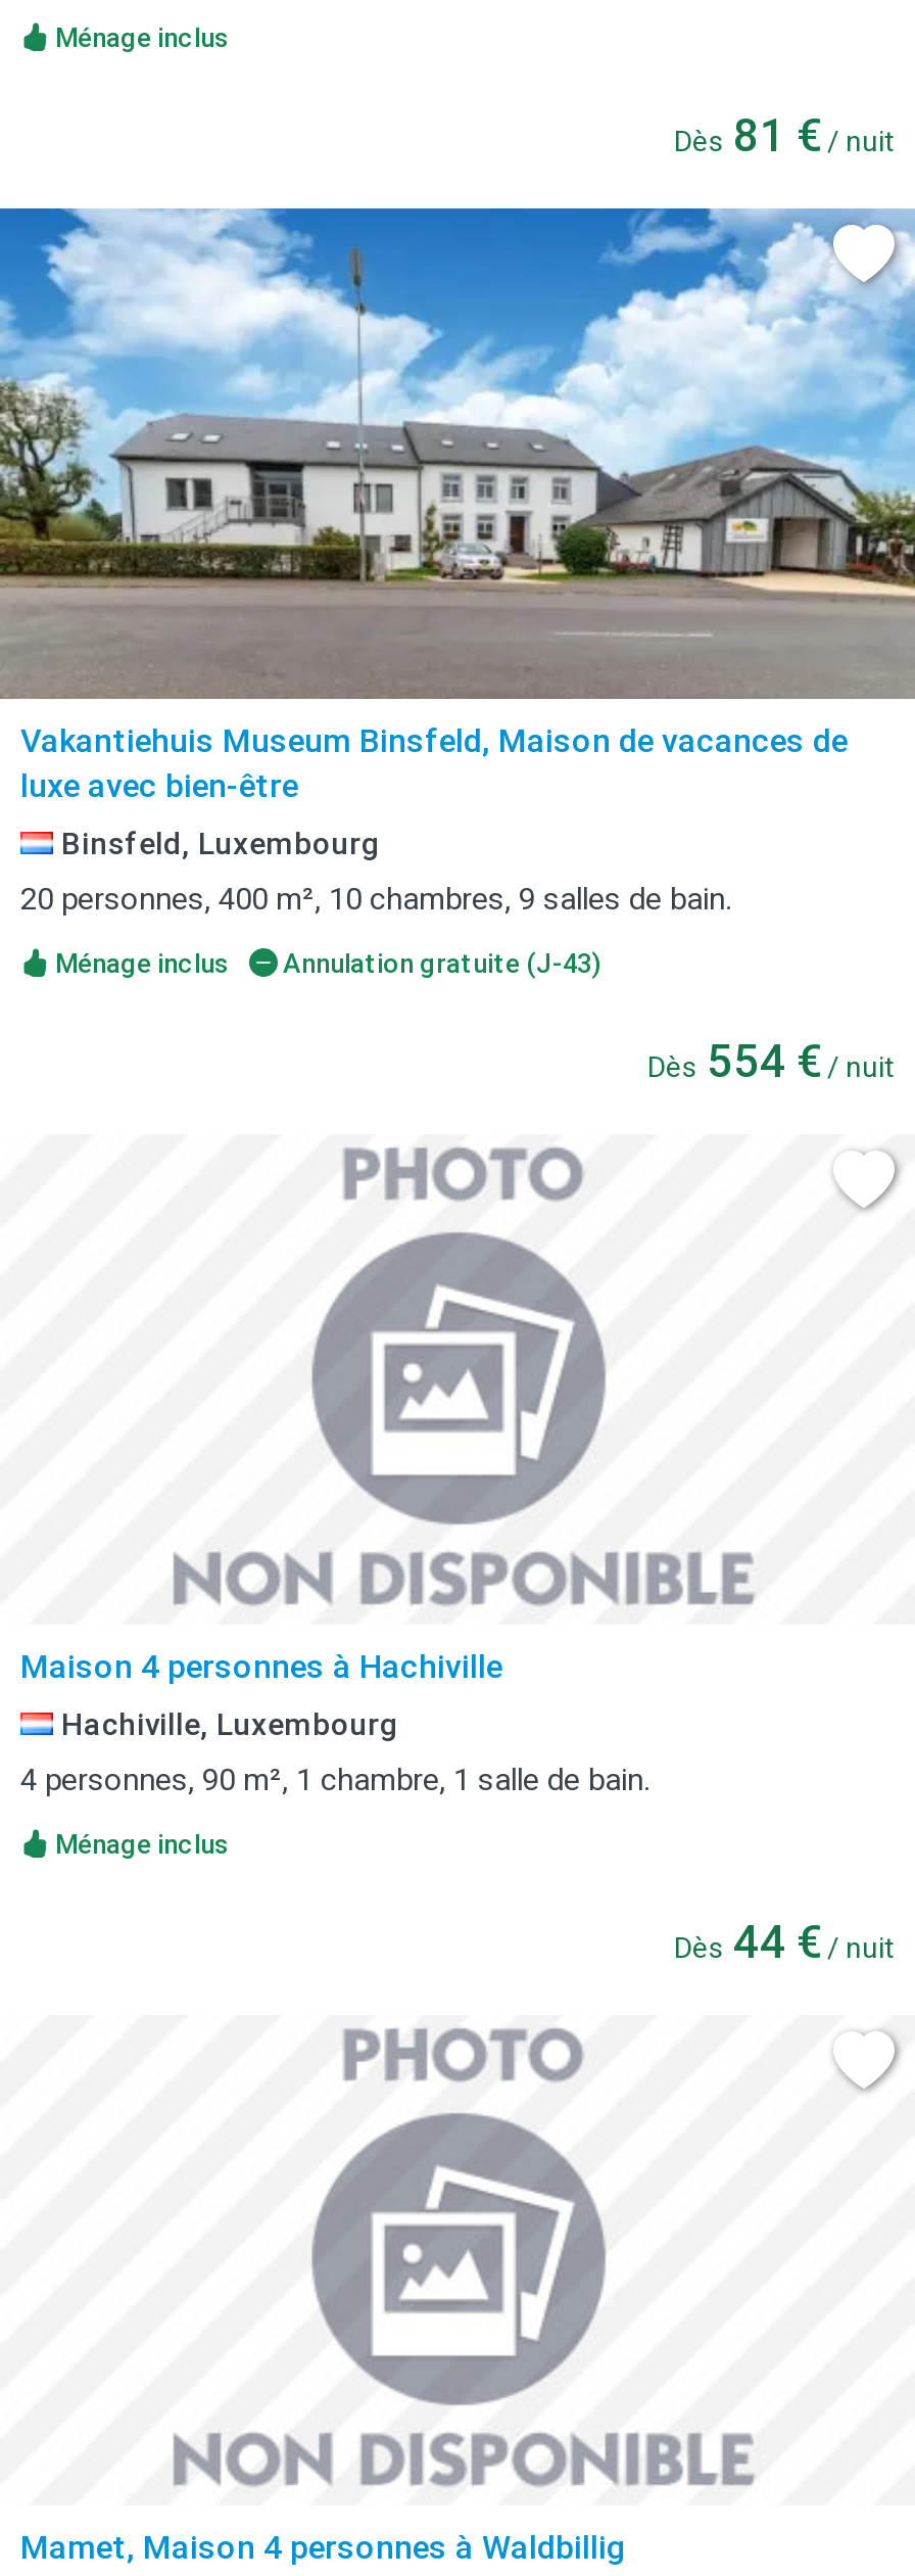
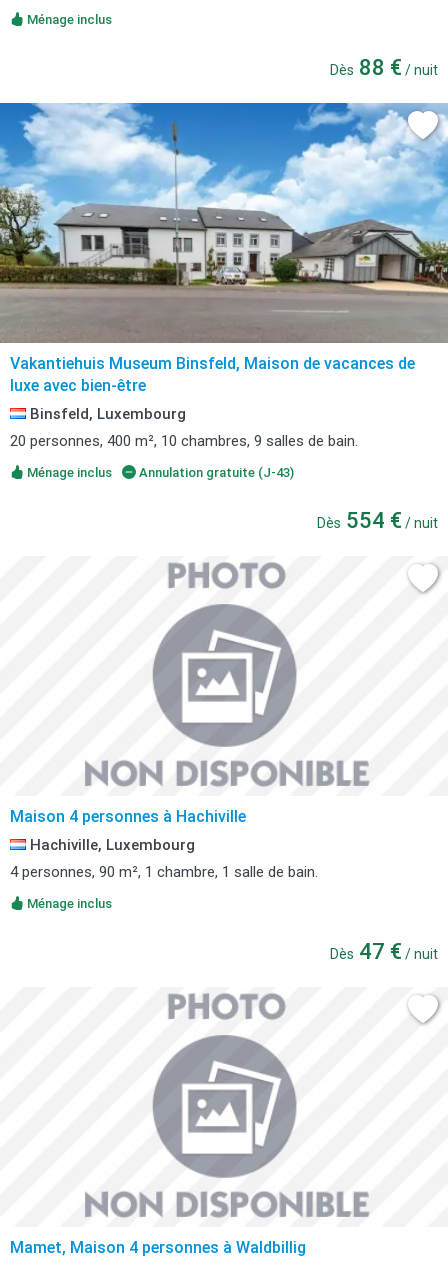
- Dès 81 €/ nuit
+ Dès 88 €/ nuit

- Dès 44 €/ nuit
+ Dès 47 €/ nuit
